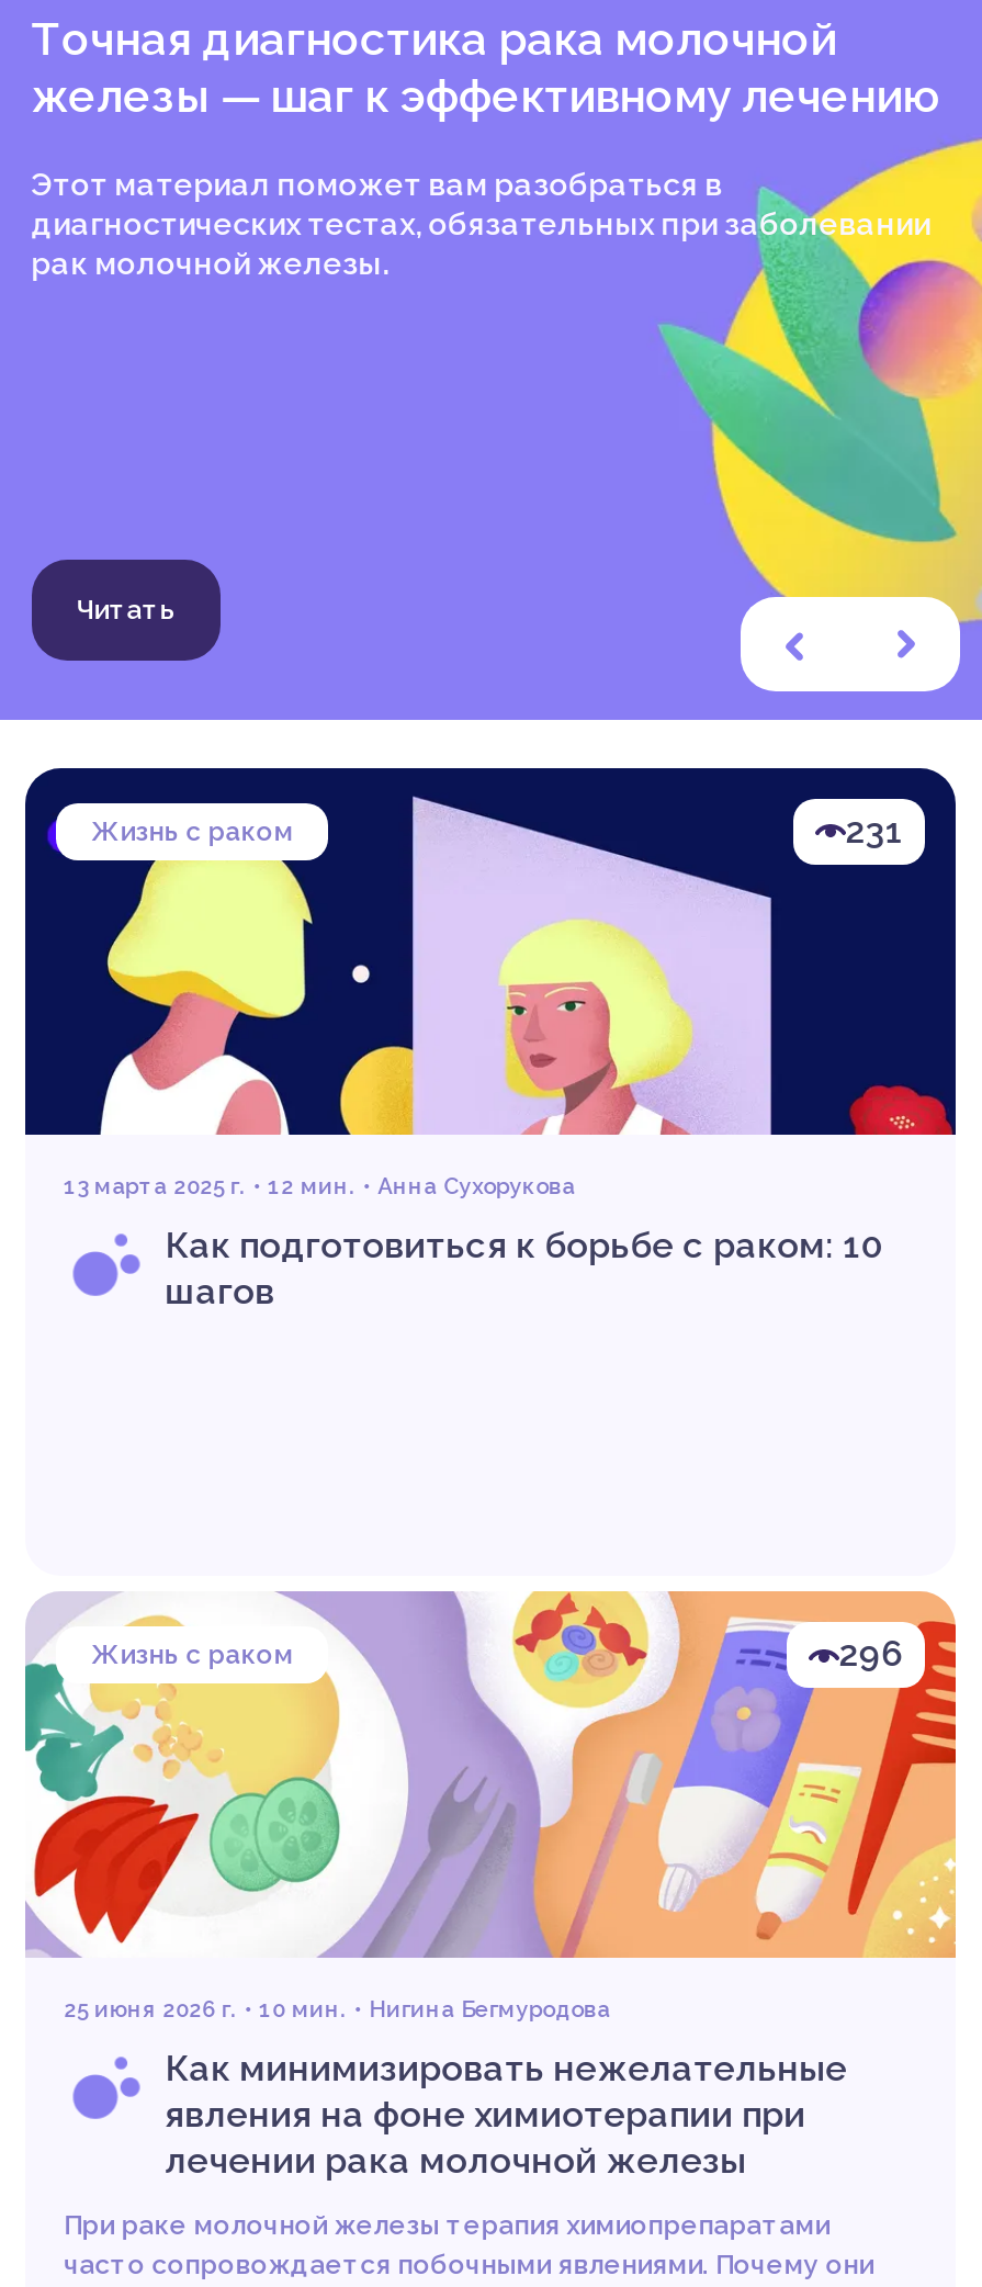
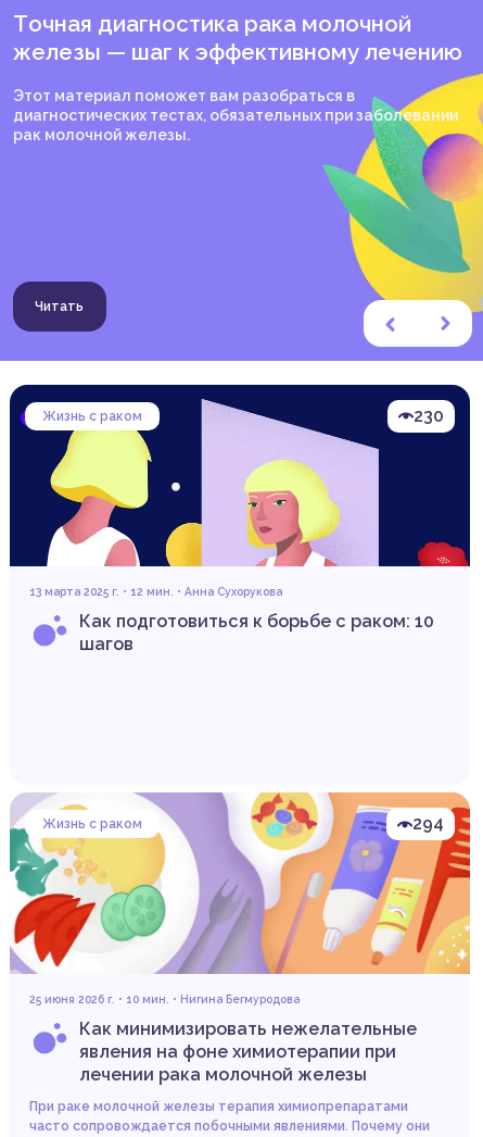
- 231
+ 230

- 296
+ 294
